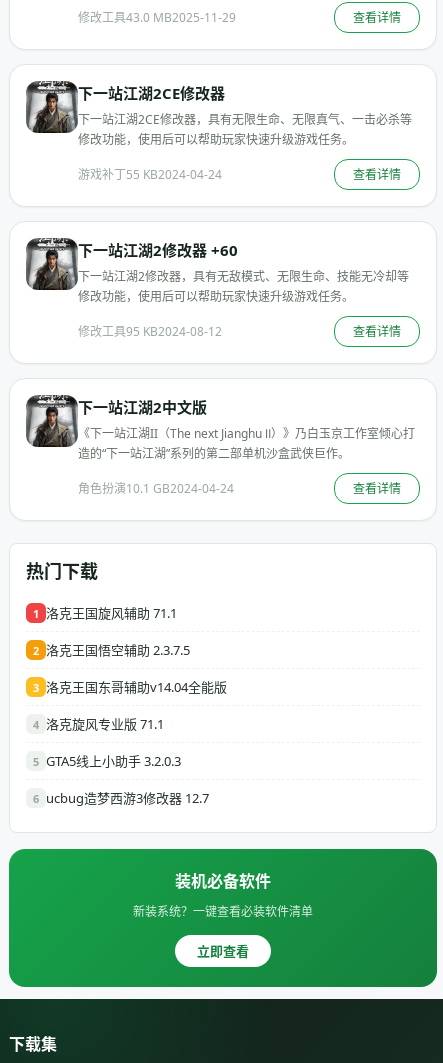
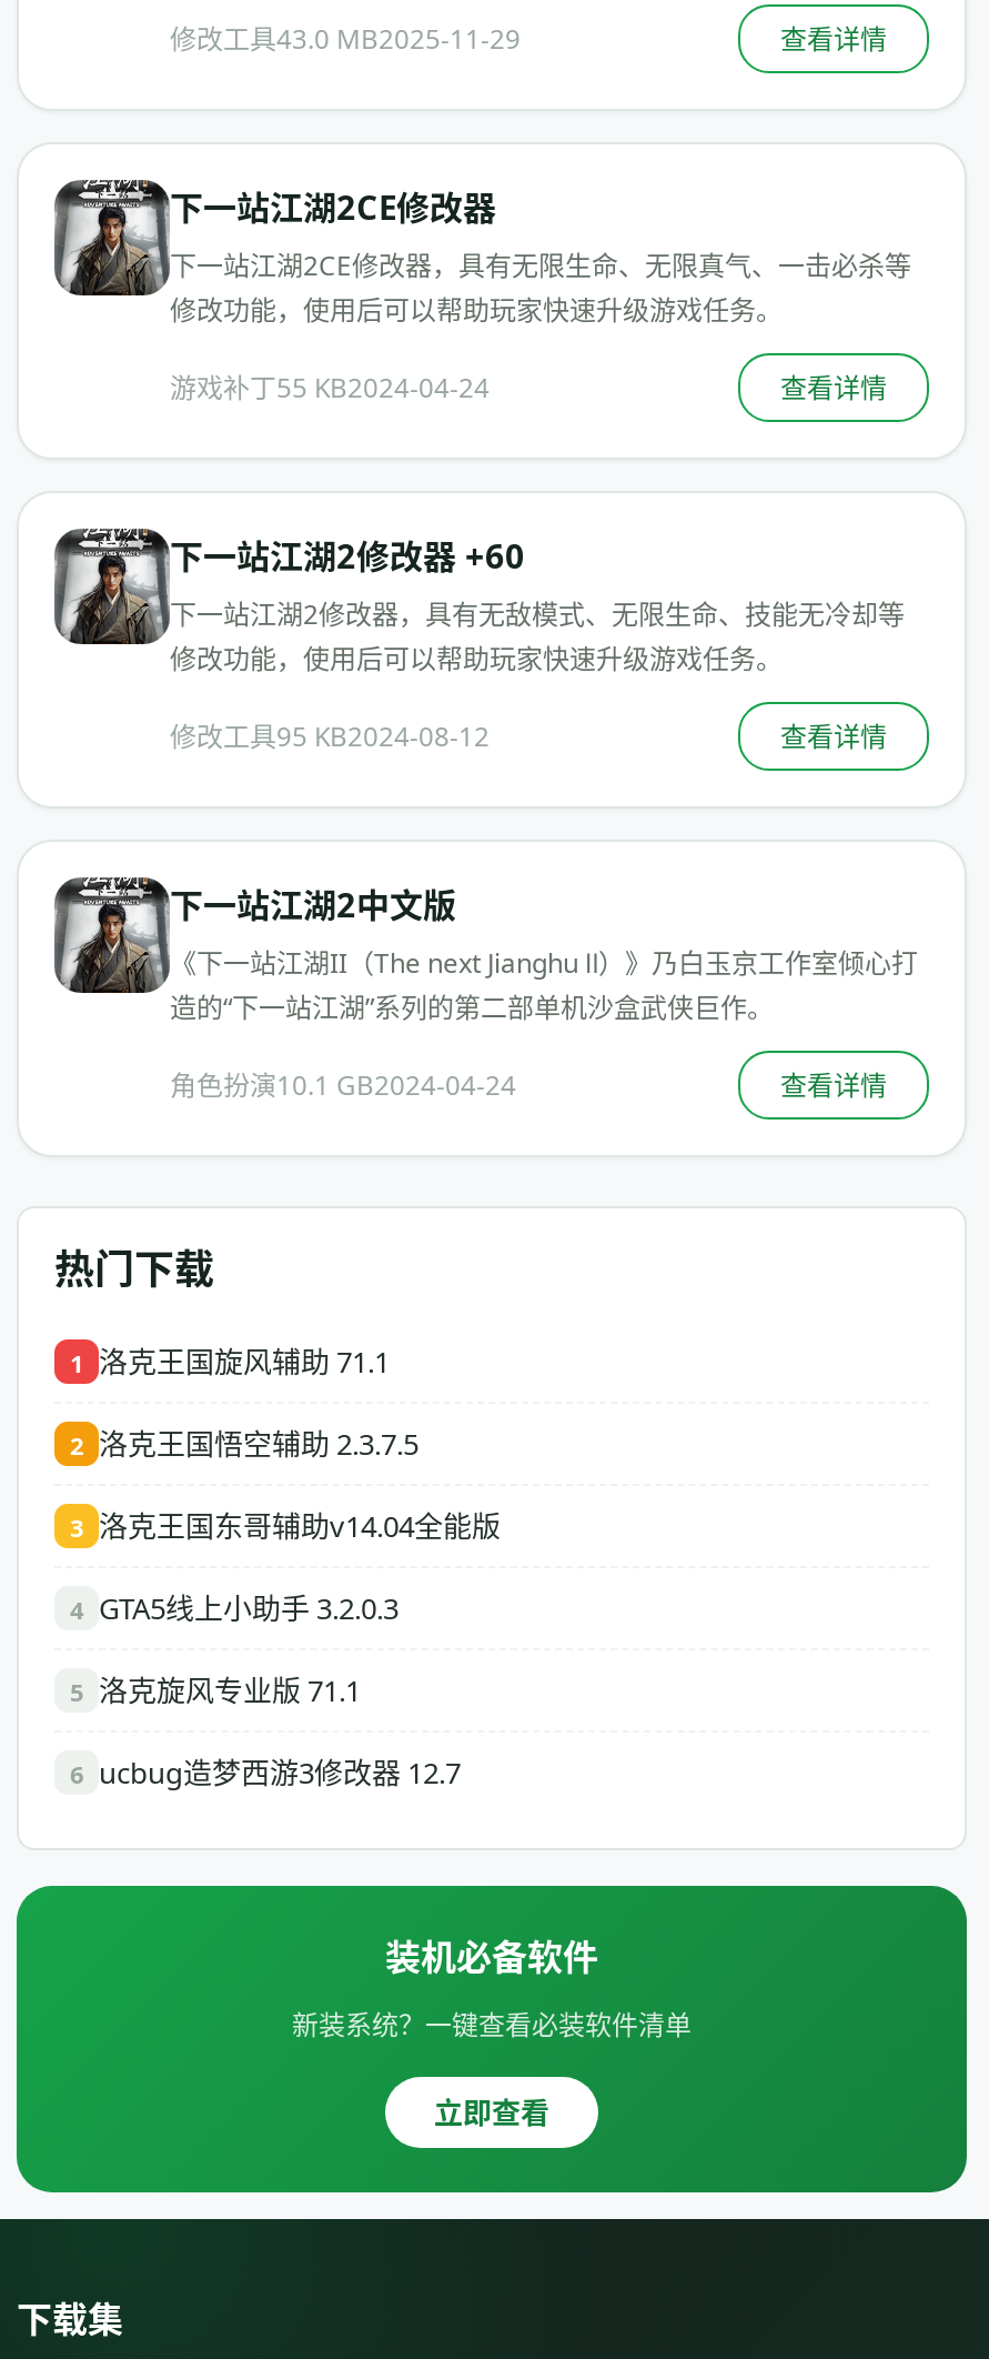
- 4 洛克旋风专业版 71.1
+ 4 GTA5线上小助手 3.2.0.3

- 5 GTA5线上小助手 3.2.0.3
+ 5 洛克旋风专业版 71.1
